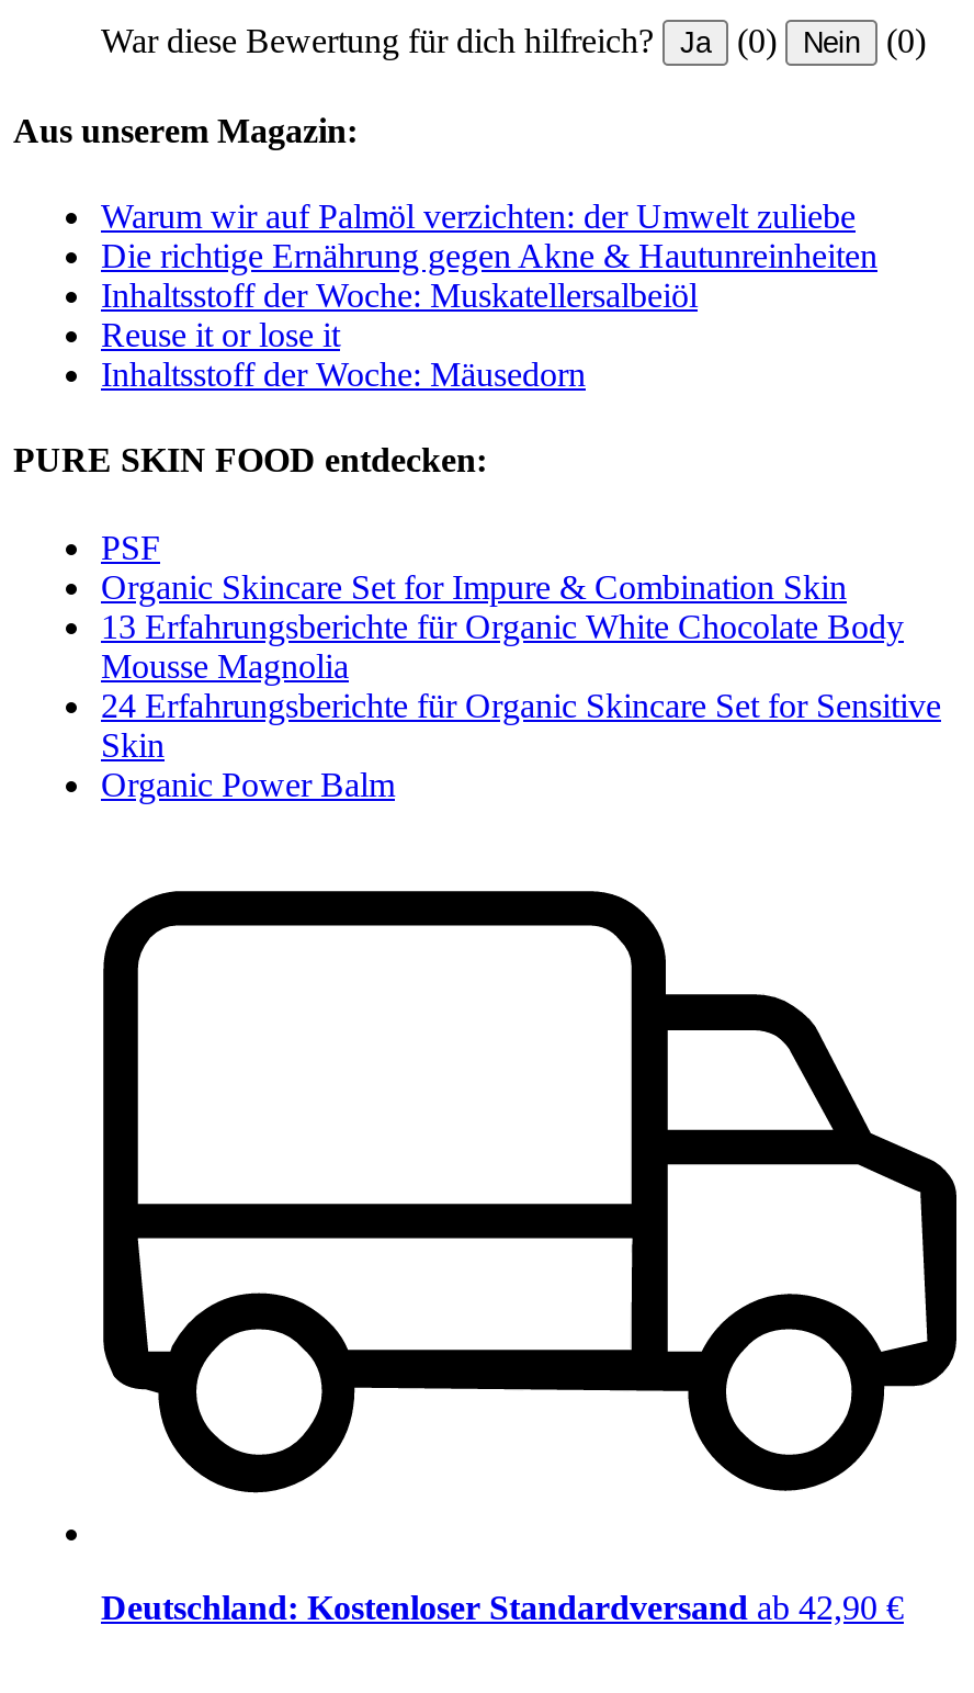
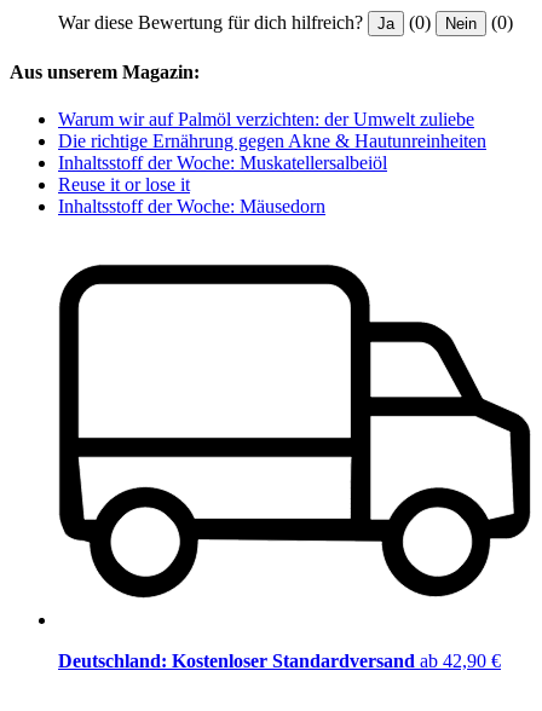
- PURE SKIN FOOD entdecken:
- PSF
- Organic Skincare Set for Impure & Combination Skin
- 13 Erfahrungsberichte für Organic White Chocolate Body
- Mousse Magnolia
- 24 Erfahrungsberichte für Organic Skincare Set for Sensitive
- Skin
- Organic Power Balm
